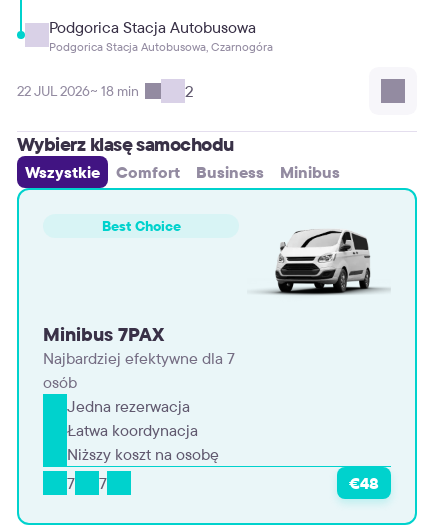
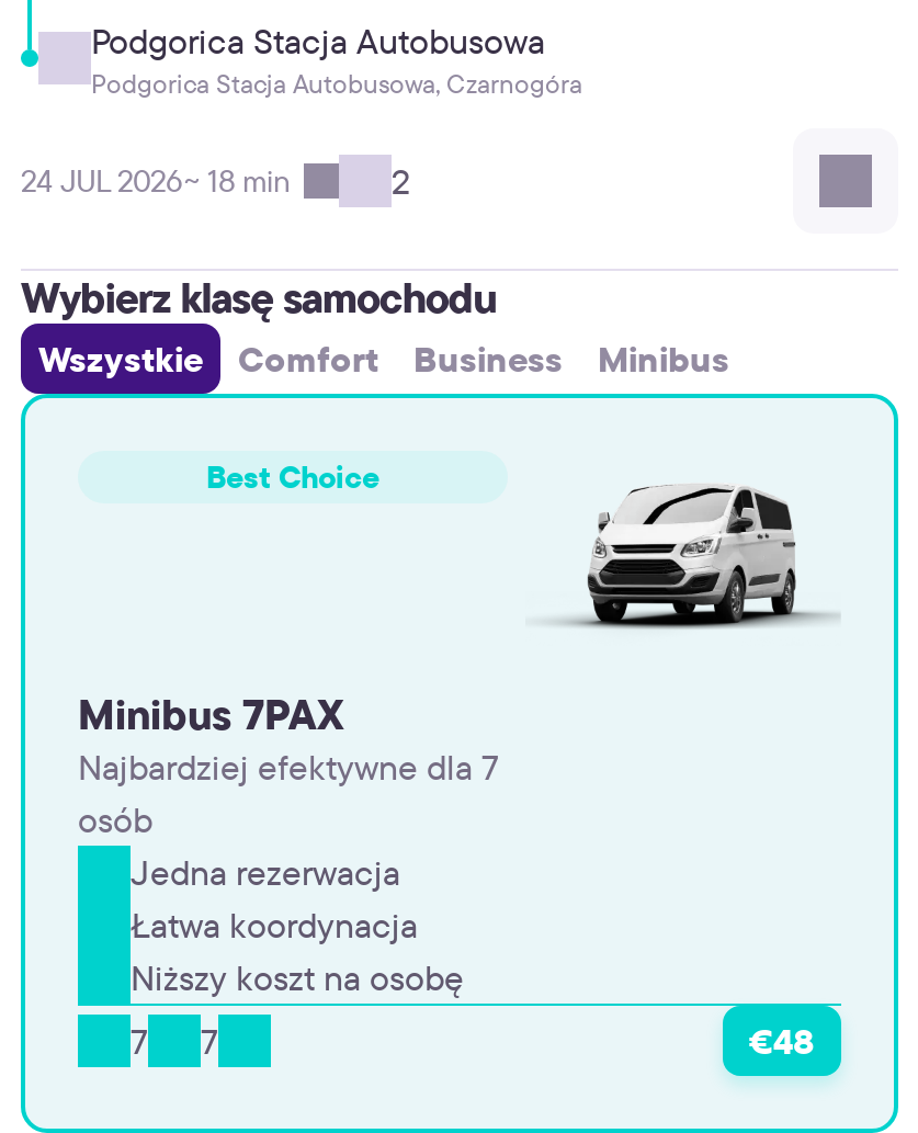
- 22 JUL 2026~ 18 min
+ 24 JUL 2026~ 18 min
